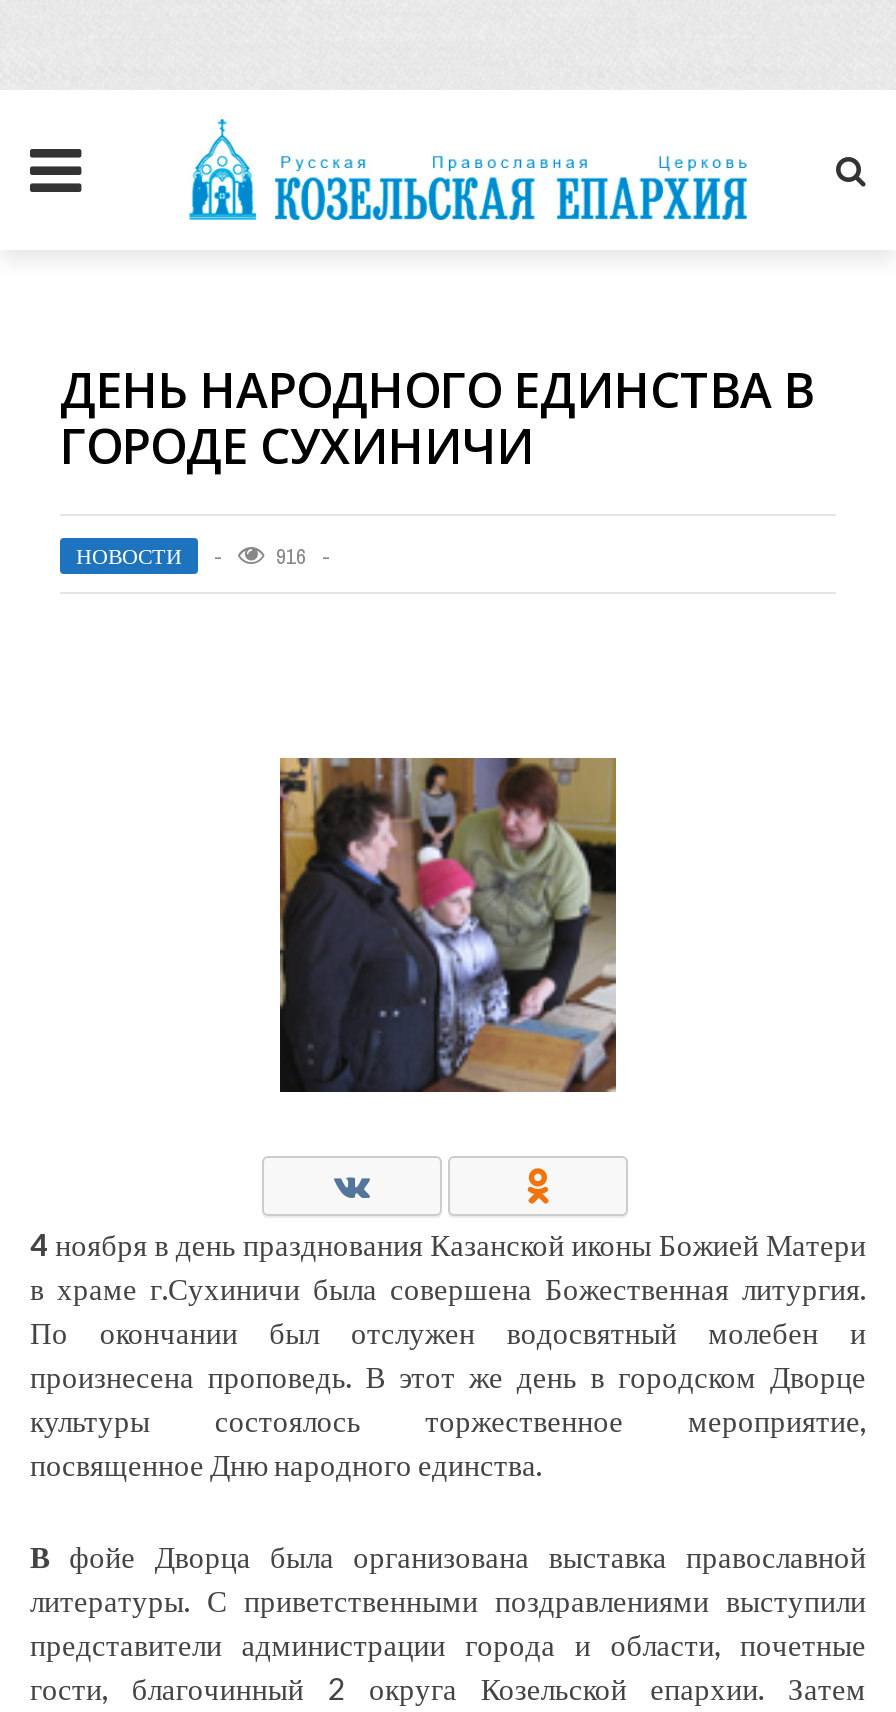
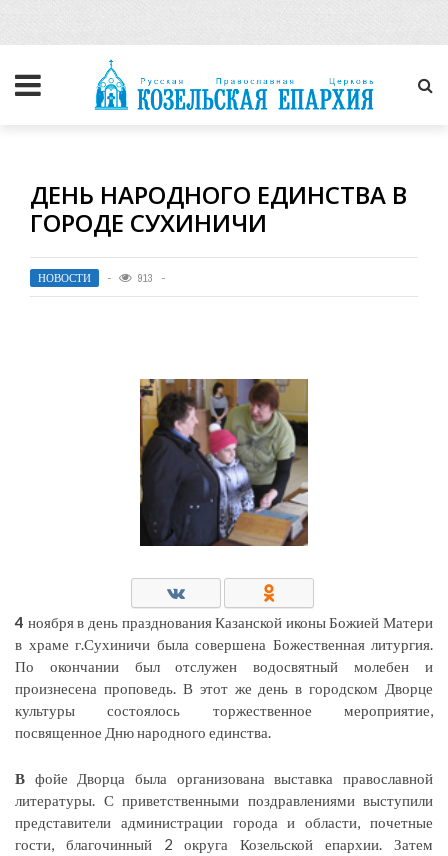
- 916
+ 913
